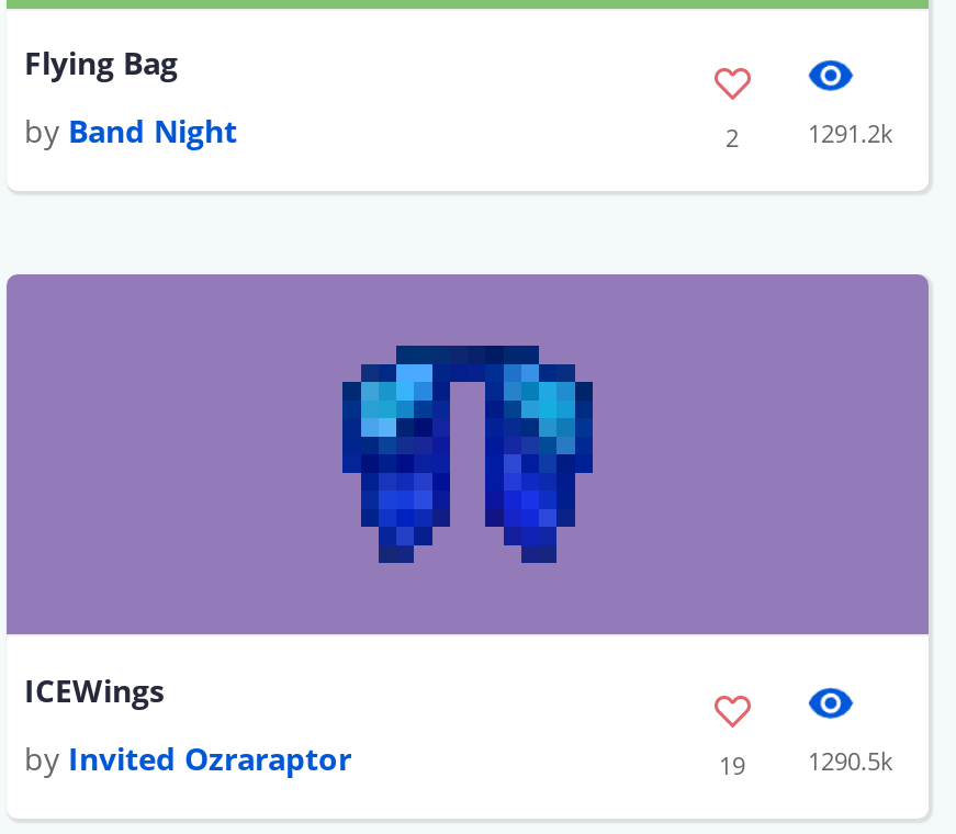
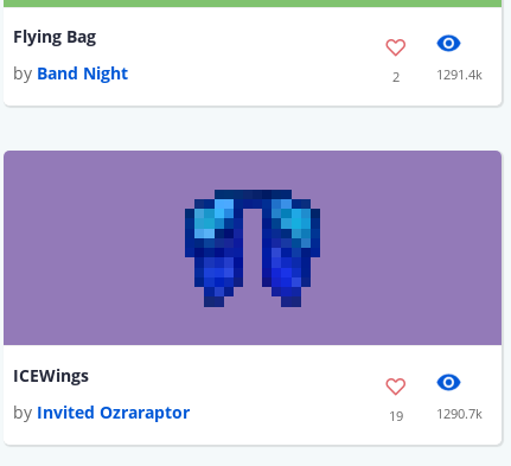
- 1291.2k
+ 1291.4k

- 19 1290.5k
+ 19 1290.7k
